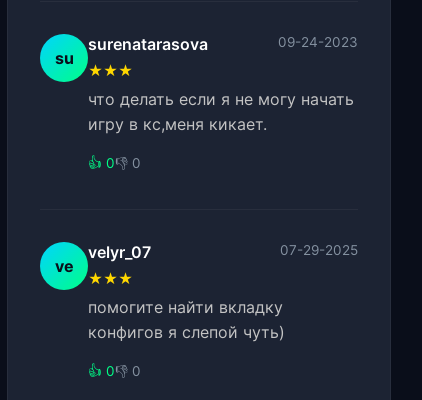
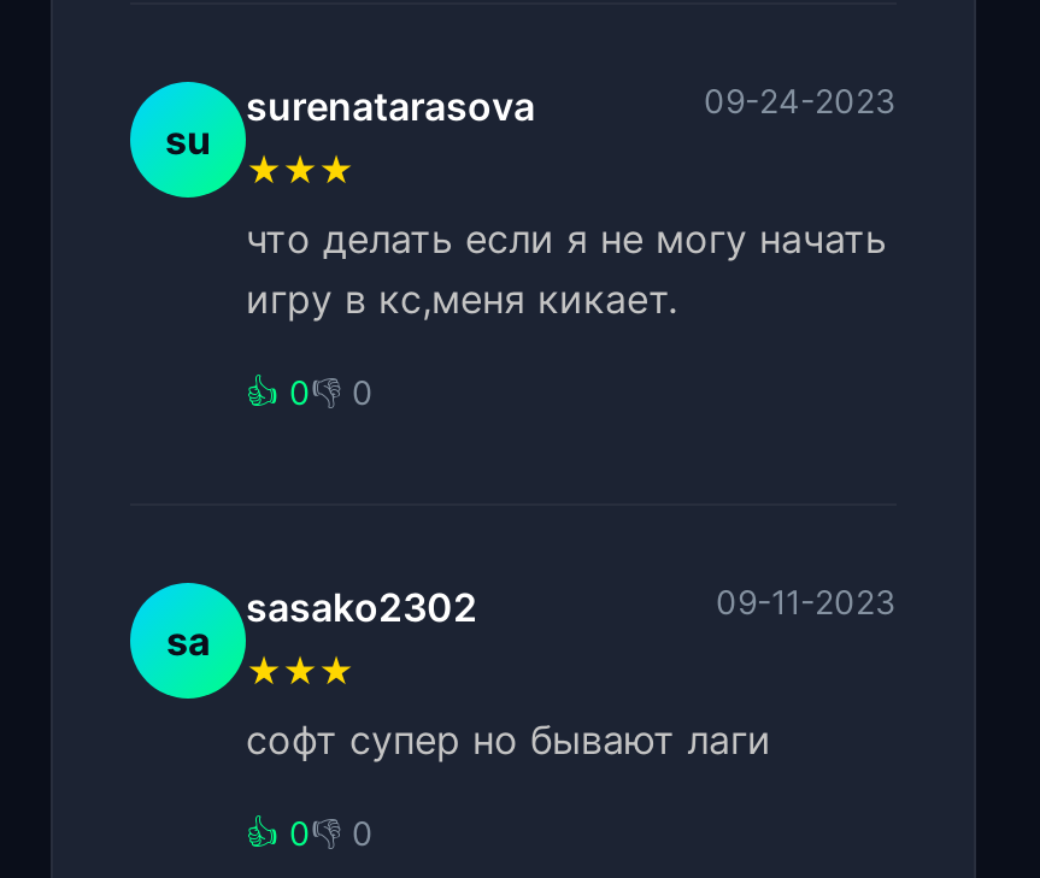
- velyr_07
- 07-29-2025
+ sasako2302
+ 09-11-2023

- ve
+ sa

- помогите найти вкладку
- конфигов я слепой чуть)
+ софт супер но бывают лаги
